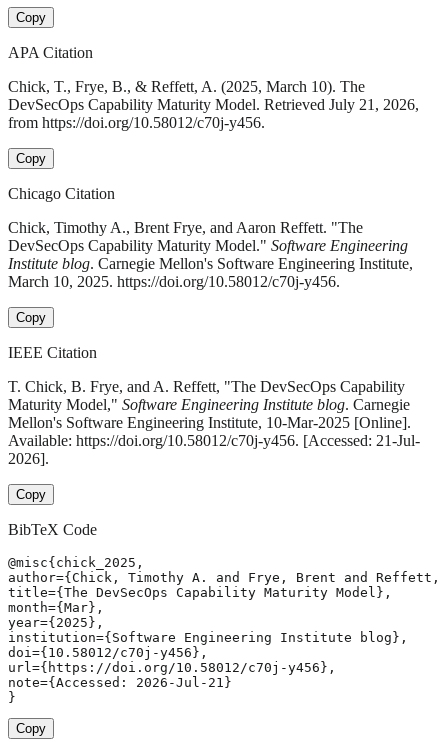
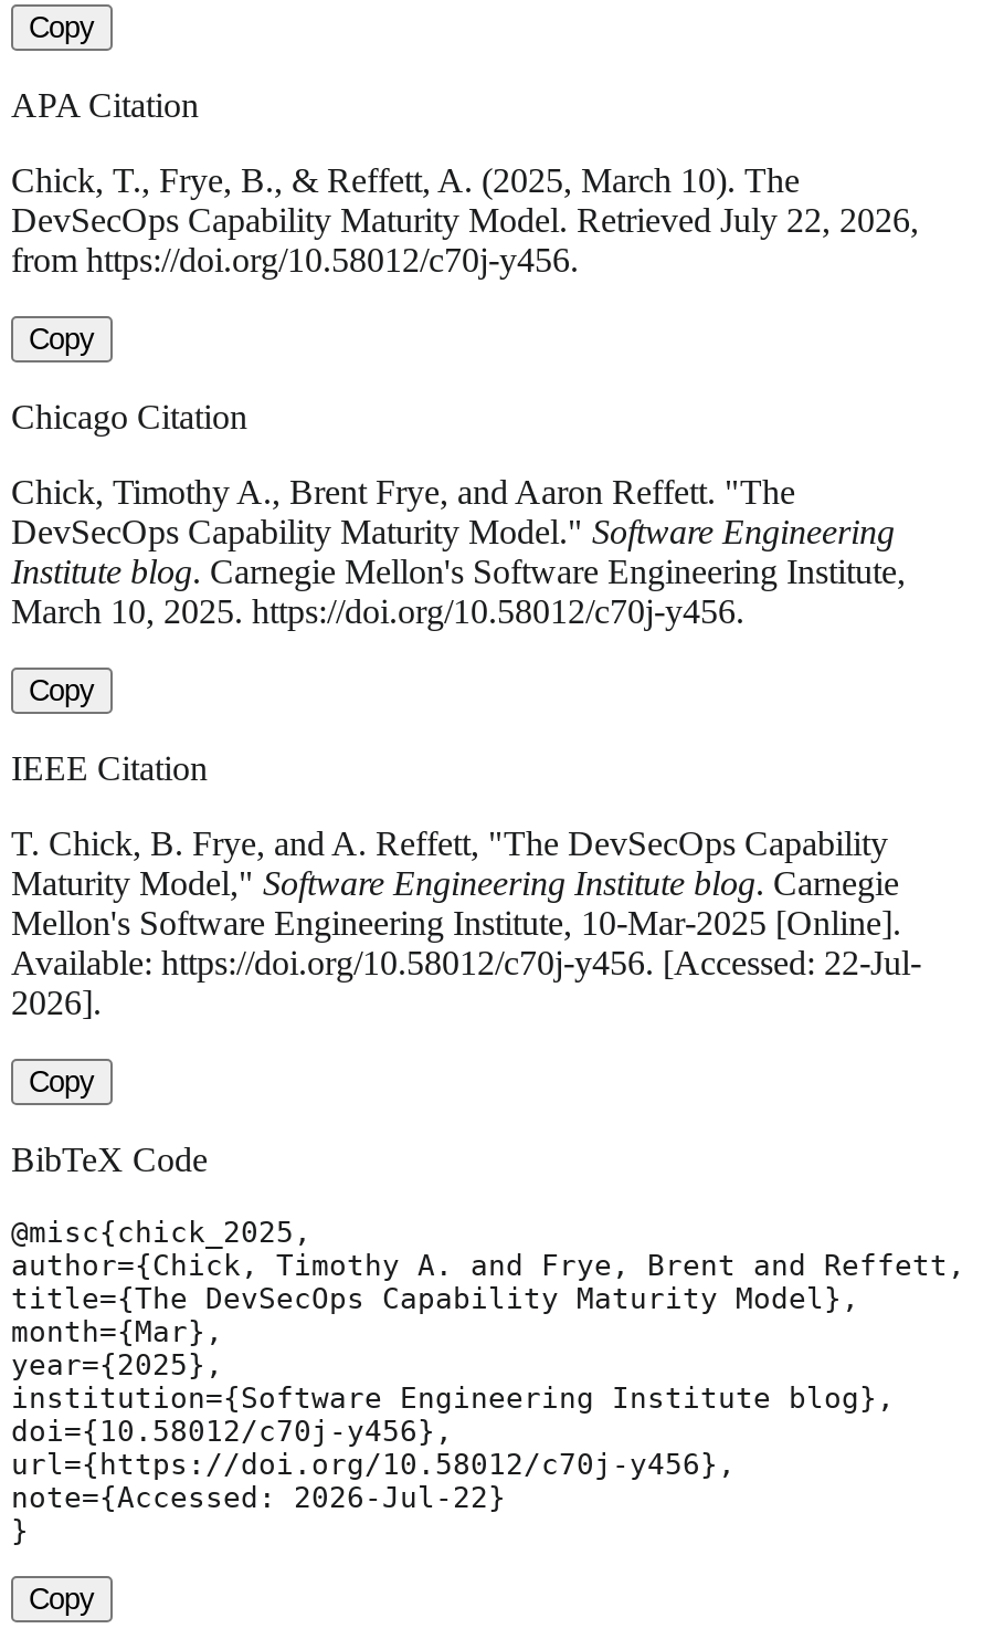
- DevSecOps Capability Maturity Model. Retrieved July 21, 2026,
+ DevSecOps Capability Maturity Model. Retrieved July 22, 2026,

- Available: https://doi.org/10.58012/c70j-y456. [Accessed: 21-Jul-
+ Available: https://doi.org/10.58012/c70j-y456. [Accessed: 22-Jul-

- note={Accessed: 2026-Jul-21}
+ note={Accessed: 2026-Jul-22}
